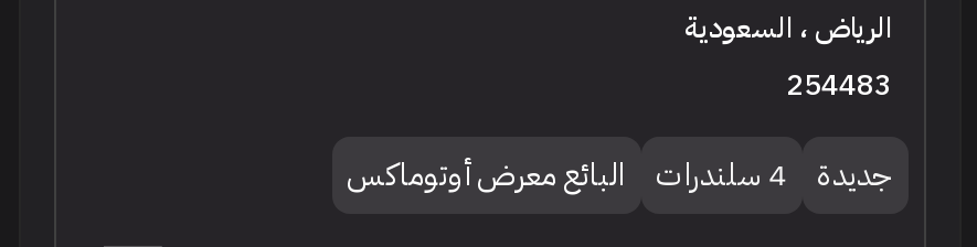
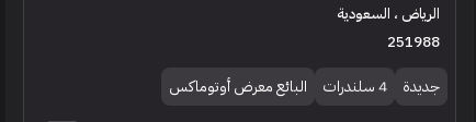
- 254483
+ 251988
